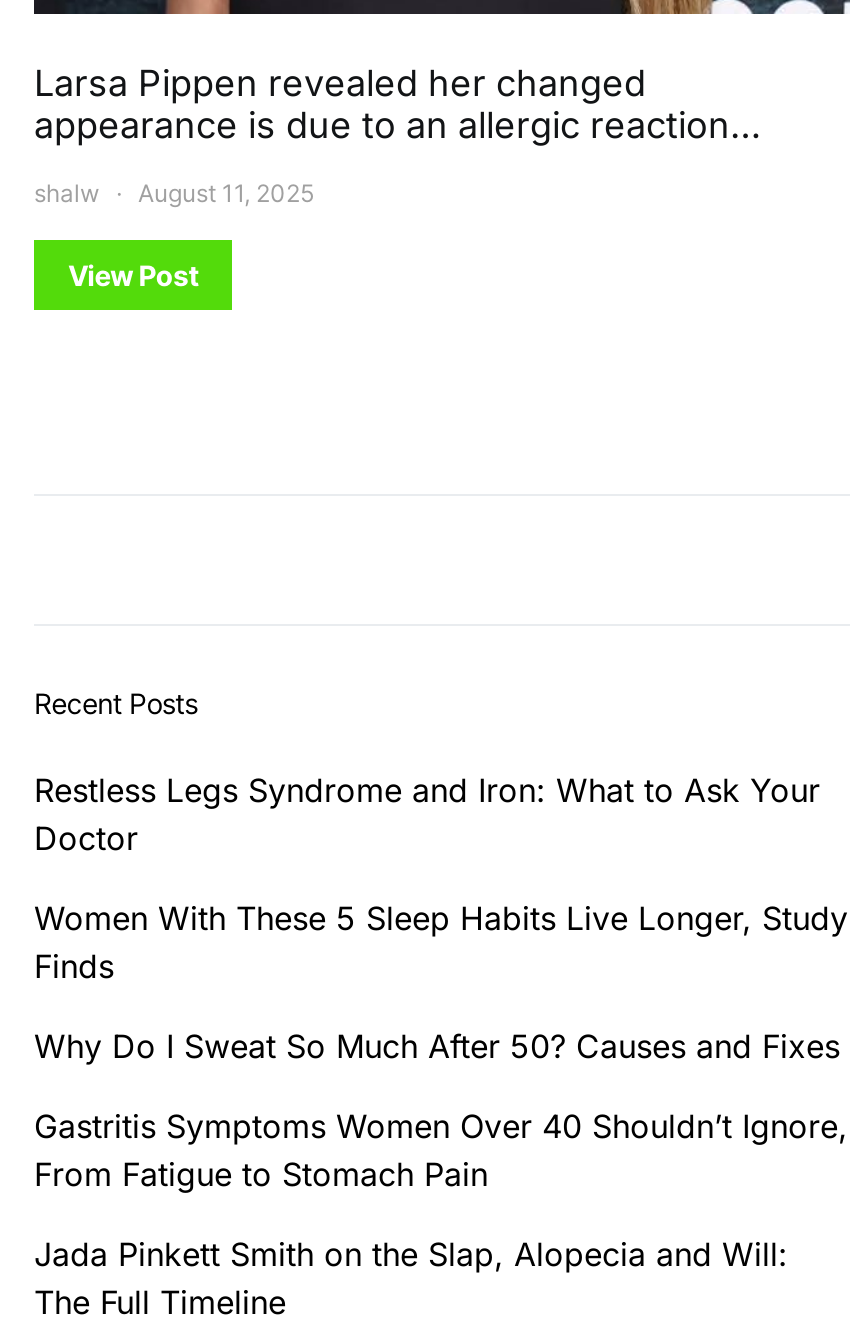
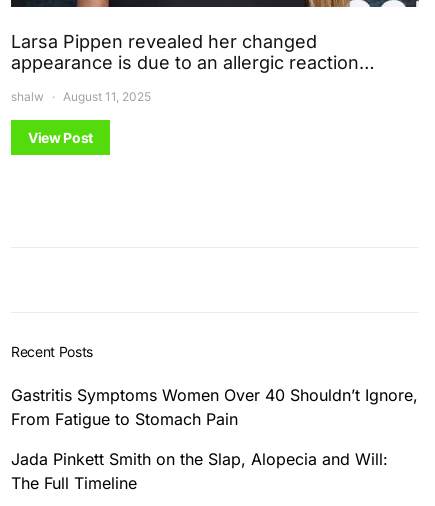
- Restless Legs Syndrome and Iron: What to Ask Your
- Doctor
- Women With These 5 Sleep Habits Live Longer, Study
- Finds
- Why Do I Sweat So Much After 50? Causes and Fixes
